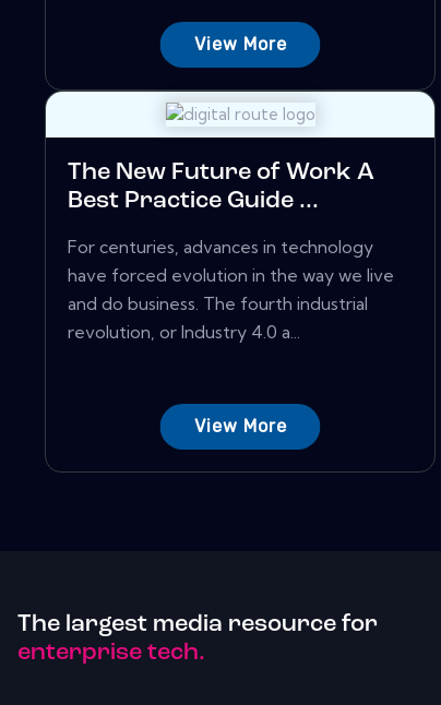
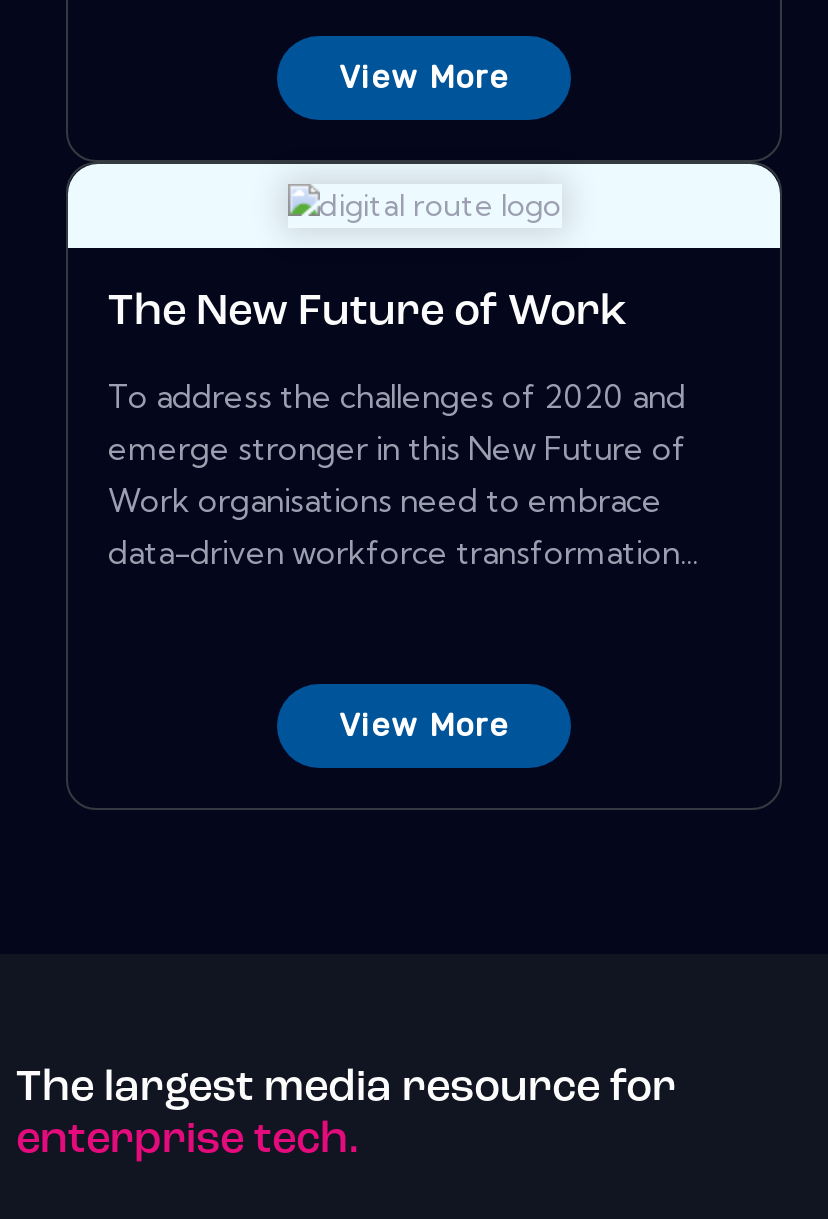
- The New Future of Work A
- Best Practice Guide ...
+ The New Future of Work

- For centuries, advances in technology
- have forced evolution in the way we live
- and do business. The fourth industrial
- revolution, or Industry 4.0 a...
+ To address the challenges of 2020 and
+ emerge stronger in this New Future of
+ Work organisations need to embrace
+ data-driven workforce transformation...
